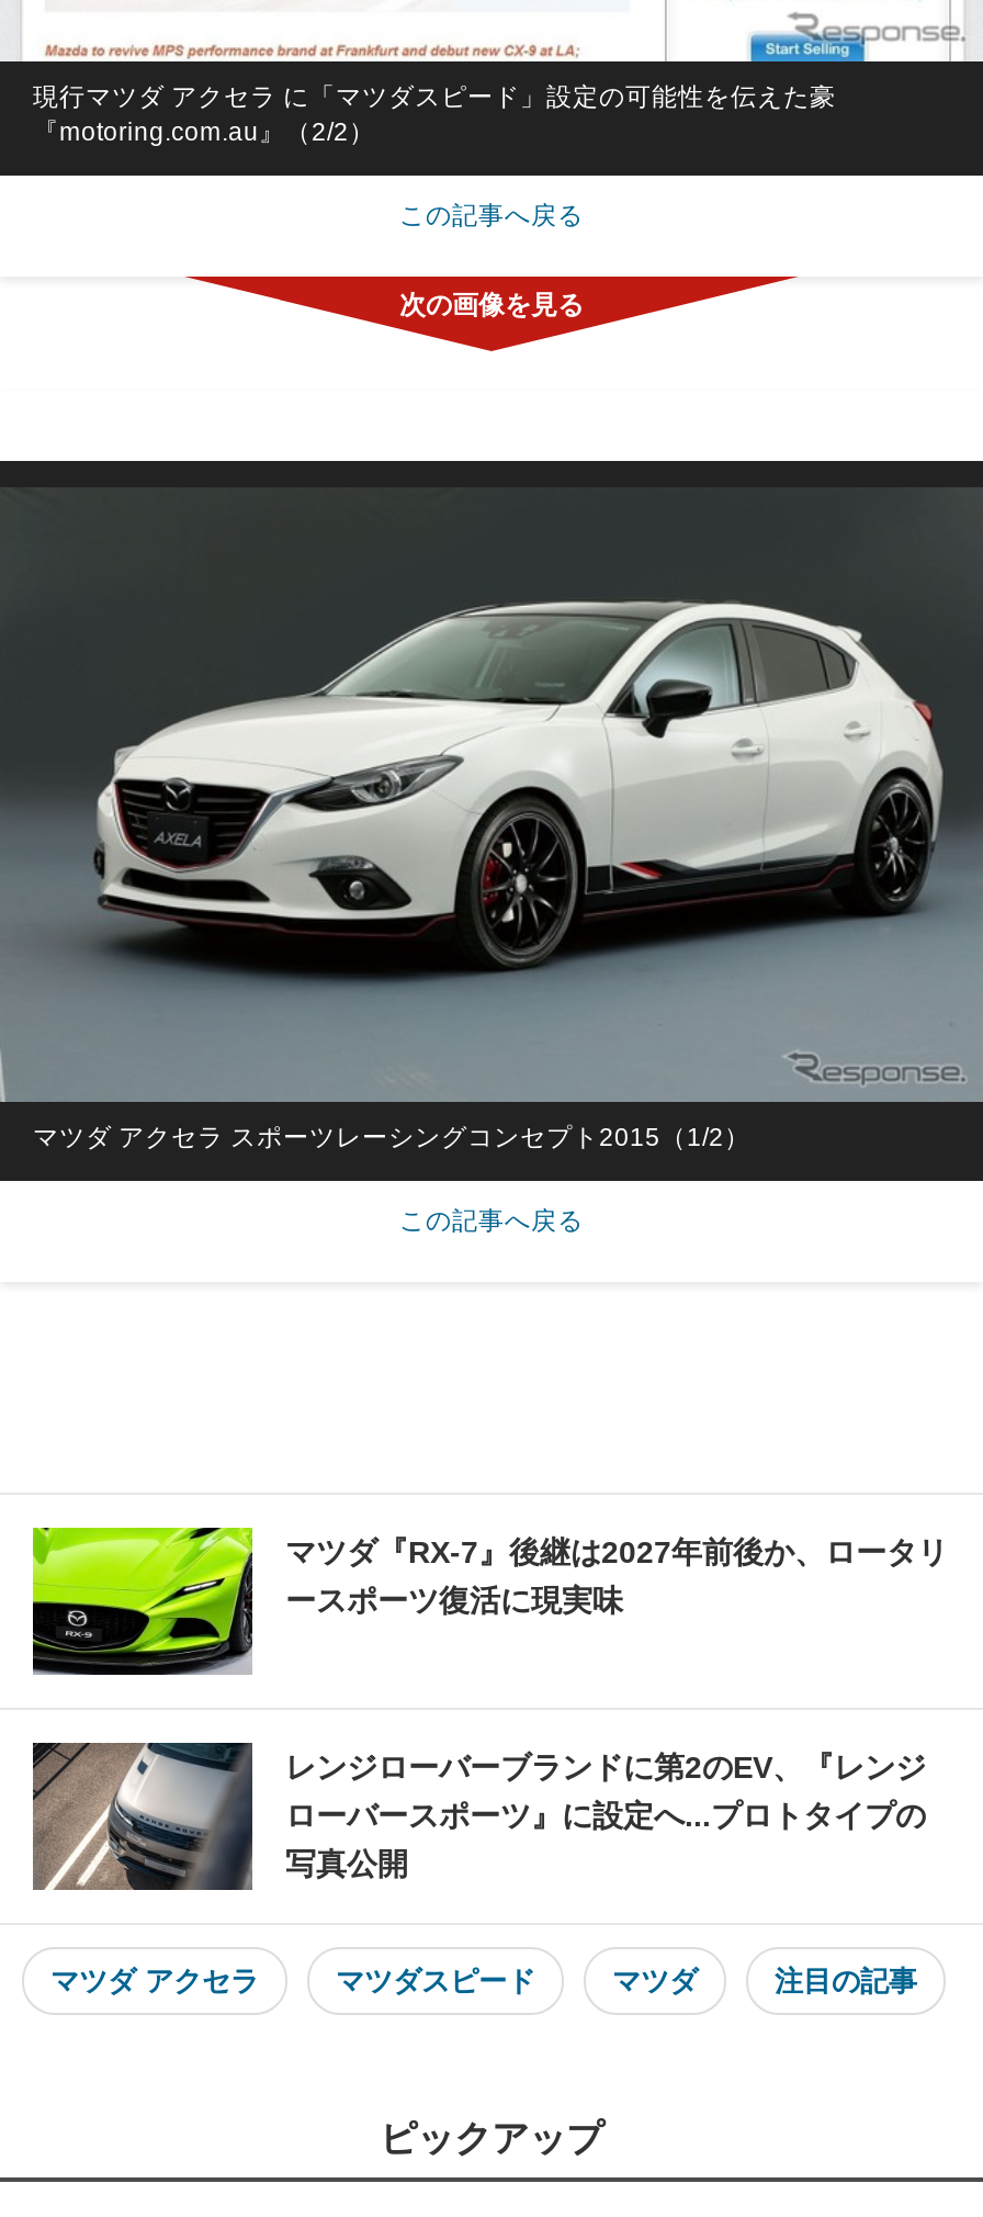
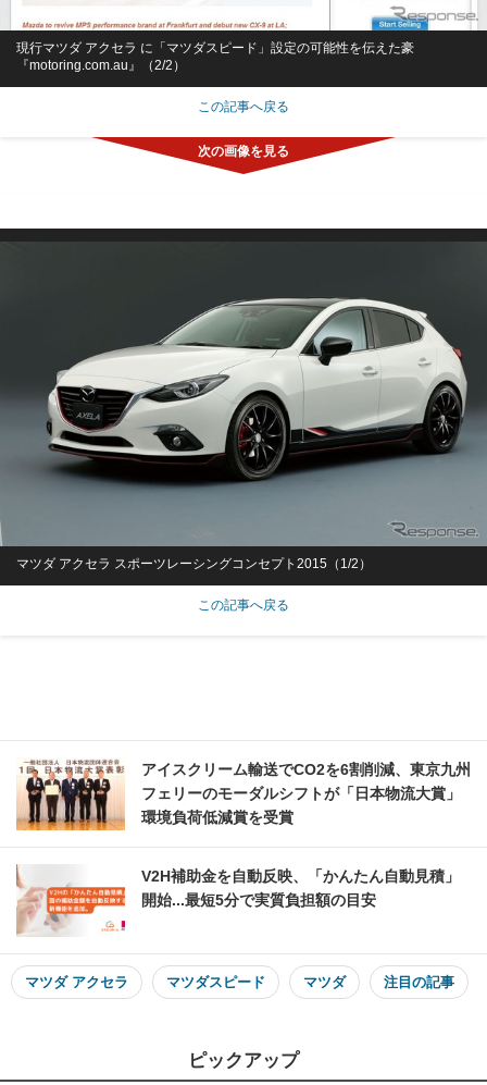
- [image]
- マツダ『RX-7』後継は2027年前後か、ロータリ
- ースポーツ復活に現実味
+ [image]
+ アイスクリーム輸送でCO2を6割削減、東京九州
+ フェリーのモーダルシフトが「日本物流大賞」
+ 環境負荷低減賞を受賞

- [image]
- レンジローバーブランドに第2のEV、『レンジ
- ローバースポーツ』に設定へ...プロトタイプの
- 写真公開
+ [image]
+ V2H補助金を自動反映、「かんたん自動見積」
+ 開始...最短5分で実質負担額の目安
